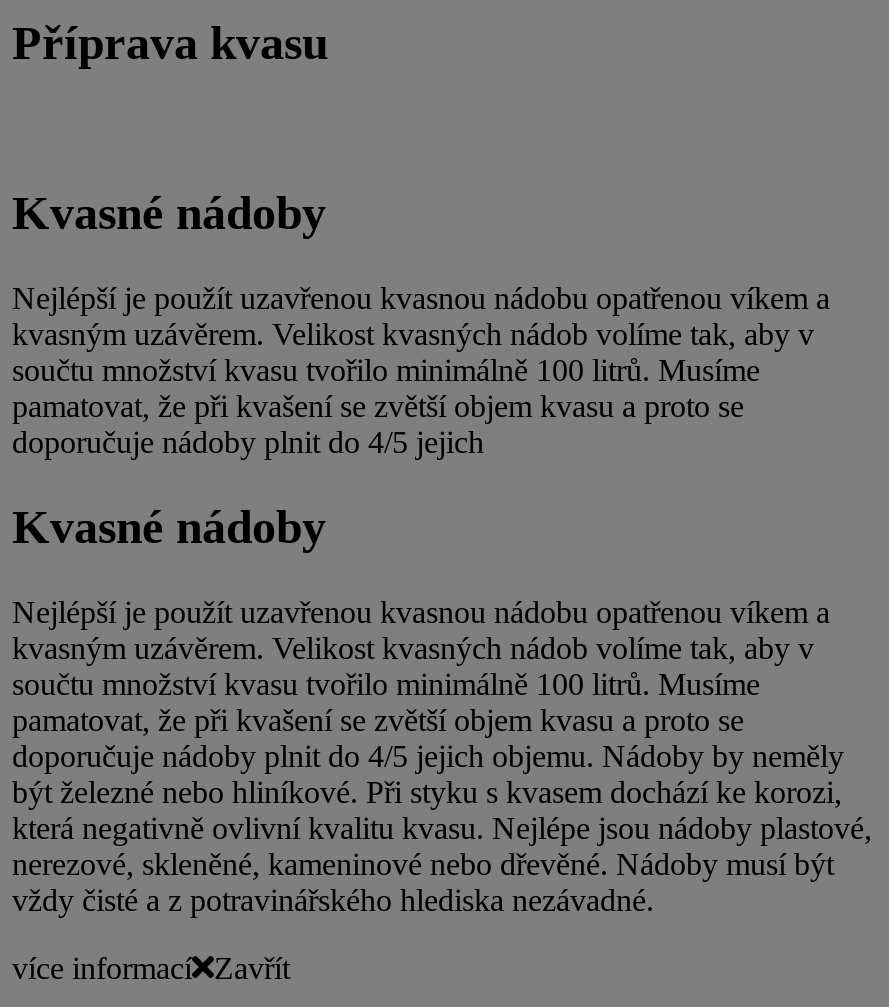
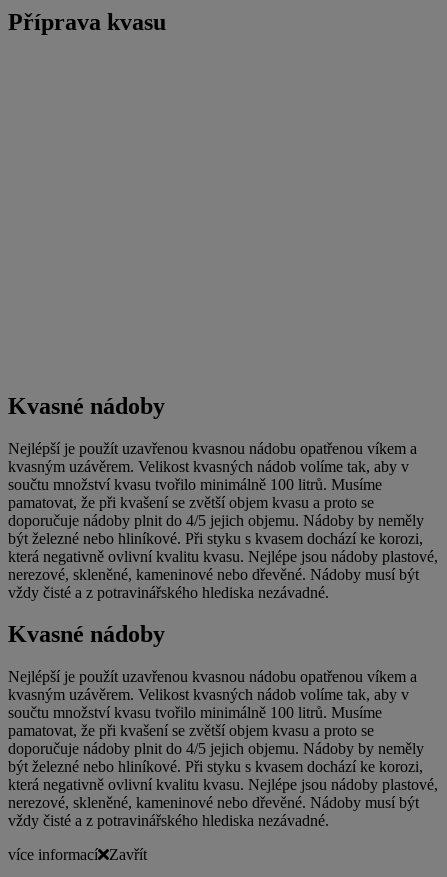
- doporučuje nádoby plnit do 4/5 jejich
+ doporučuje nádoby plnit do 4/5 jejich objemu. Nádoby by neměly
+ být železné nebo hliníkové. Při styku s kvasem dochází ke korozi,
+ která negativně ovlivní kvalitu kvasu. Nejlépe jsou nádoby plastové,
+ nerezové, skleněné, kameninové nebo dřevěné. Nádoby musí být
+ vždy čisté a z potravinářského hlediska nezávadné.
